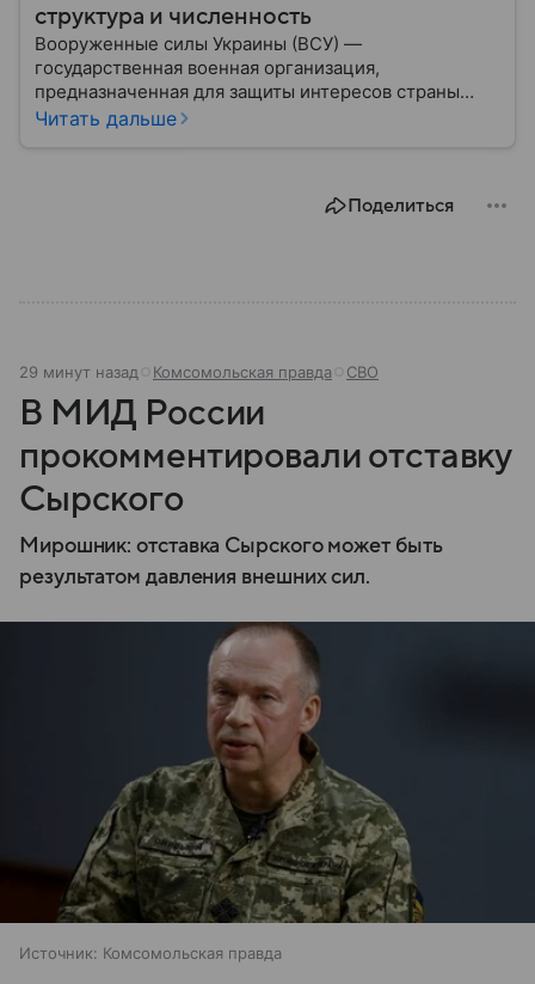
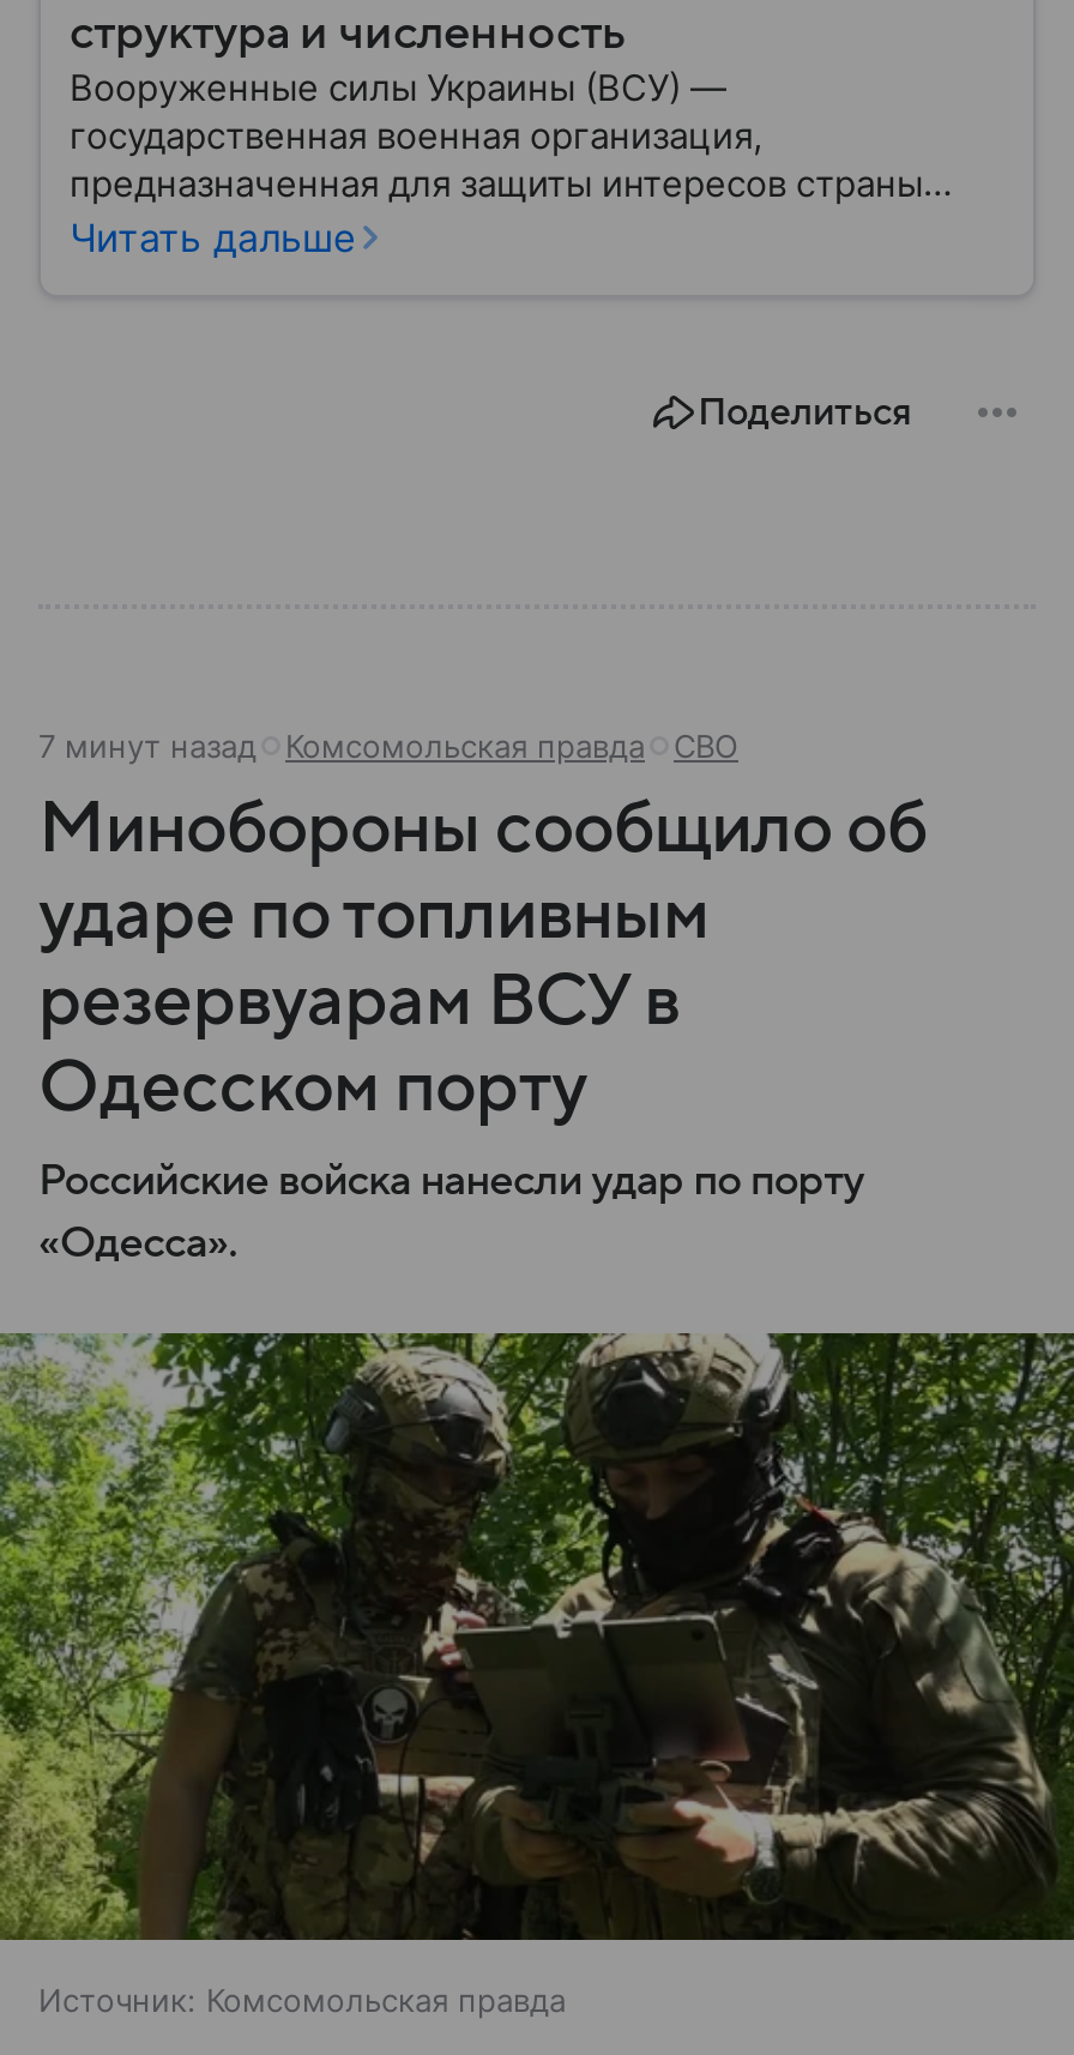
- 29 минут назад Комсомольская правда СВО
+ 7 минут назад Комсомольская правда СВО

- В МИД России
- прокомментировали отставку
- Сырского
- Мирошник: отставка Сырского может быть
- результатом давления внешних сил.
+ Минобороны сообщило об
+ ударе по топливным
+ резервуарам ВСУ в
+ Одесском порту
+ Российские войска нанесли удар по порту
+ «Одесса».

- [image]
+ [image]
